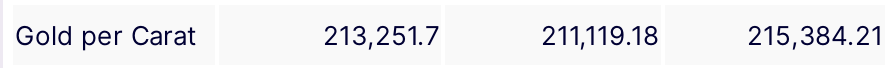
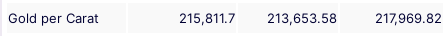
- 213,251.7
+ 215,811.7

- 211,119.18
+ 213,653.58

- 215,384.21
+ 217,969.82
